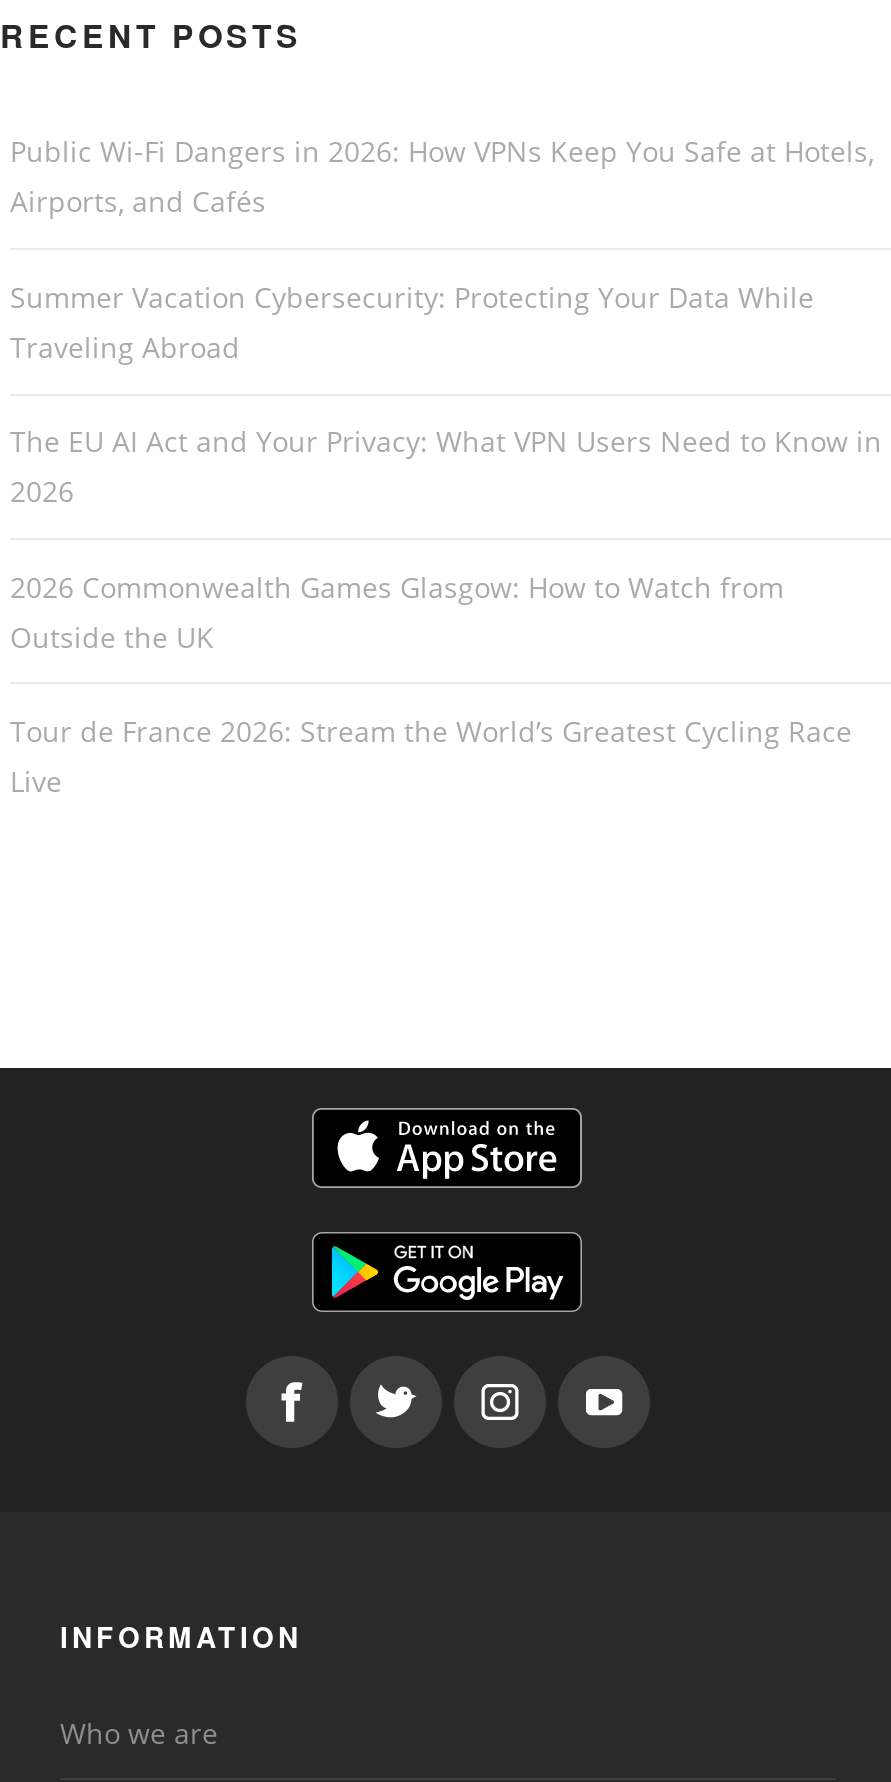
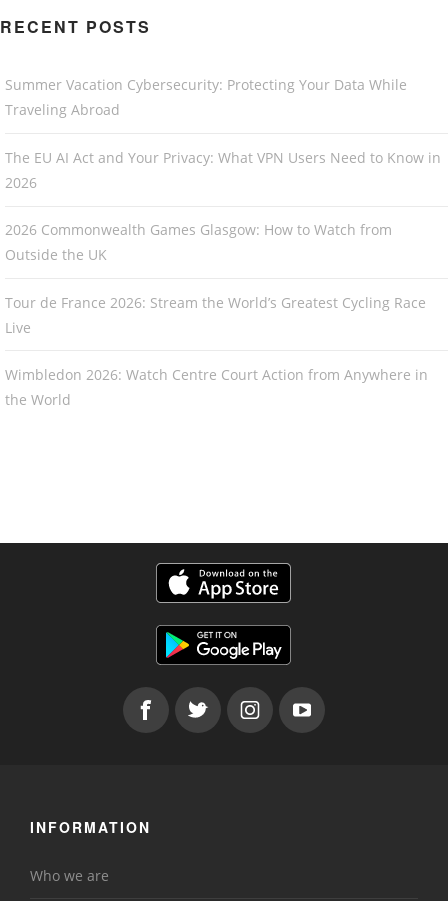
- Public Wi-Fi Dangers in 2026: How VPNs Keep You Safe at Hotels,
- Airports, and Cafés

moved up: Summer Vacation Cybersecurity: Protecting Your Data While | Traveling Abroad | The EU AI Act and Your Privacy: What VPN Users Need to Know in | 2026 | 2026 Commonwealth Games Glasgow: How to Watch from | Outside the UK | Tour de France 2026: Stream the World’s Greatest Cycling Race | Live

+ Wimbledon 2026: Watch Centre Court Action from Anywhere in
+ the World
